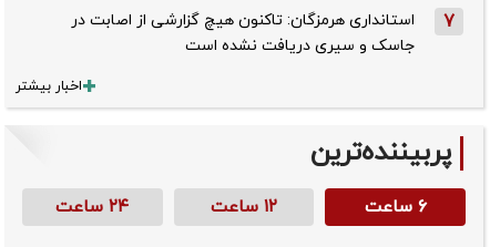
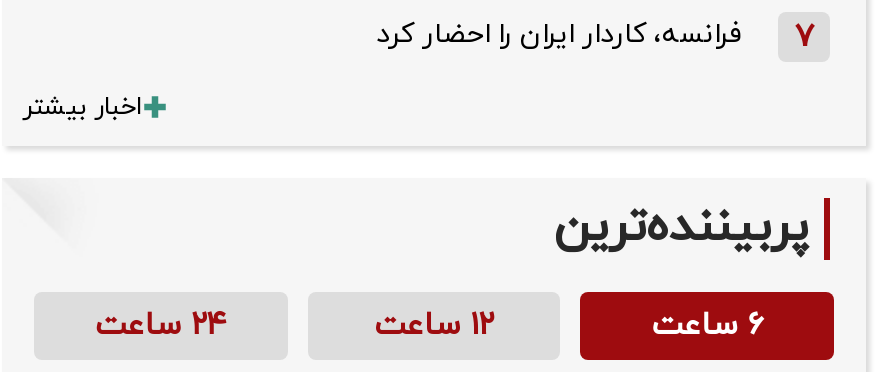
- استانداری هرمزگان: تاکنون هیچ گزارشی از اصابت در
- جاسک و سیری دریافت نشده است
+ فرانسه، کاردار ایران را احضار کرد
